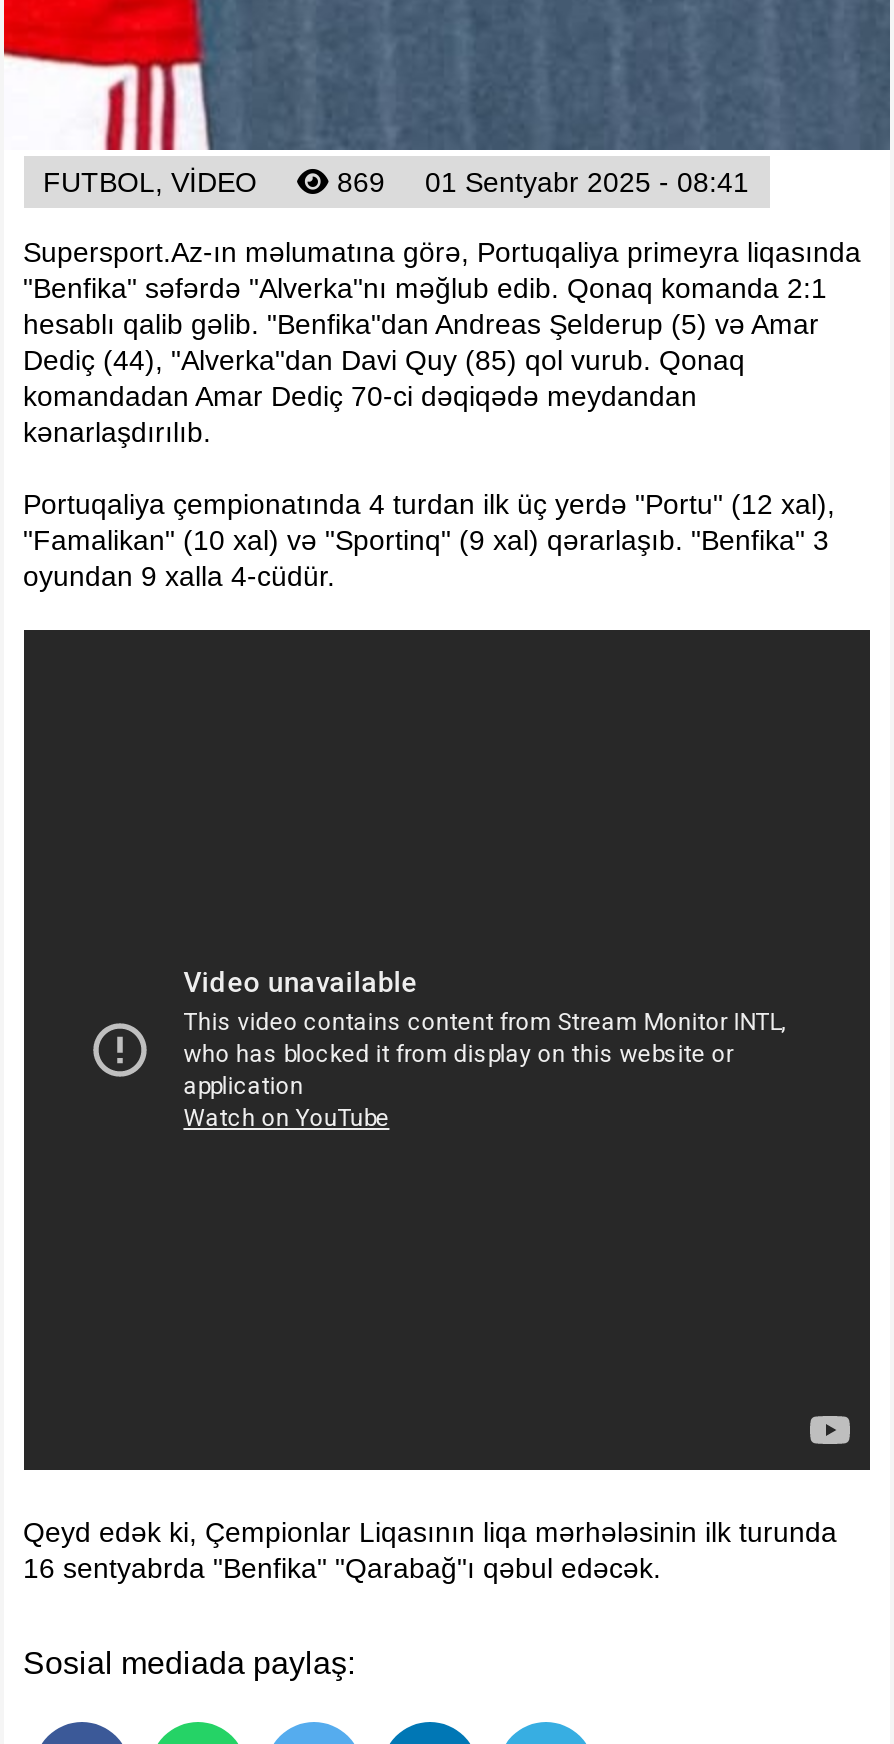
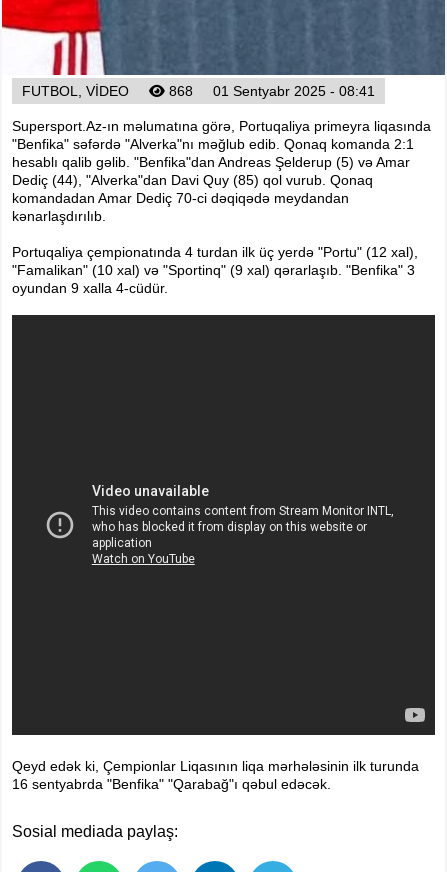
- 869 01 Sentyabr 2025 - 08:41
+ 868 01 Sentyabr 2025 - 08:41
